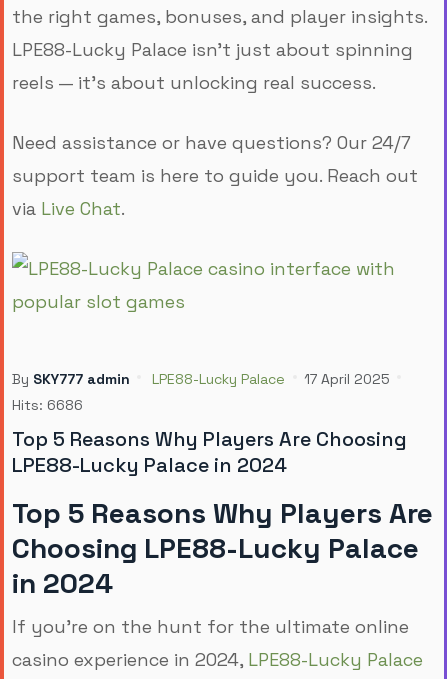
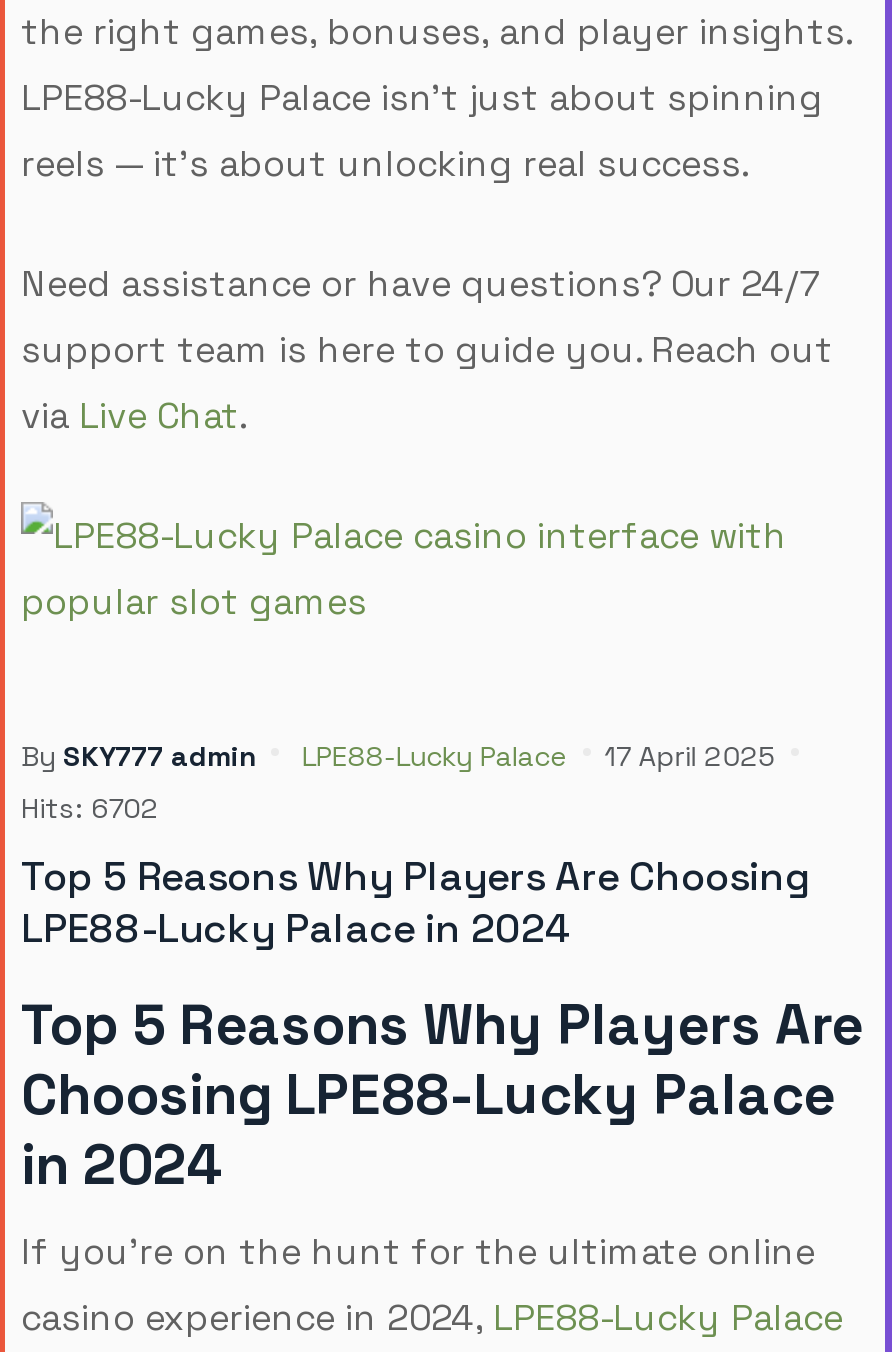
- Hits: 6686
+ Hits: 6702
